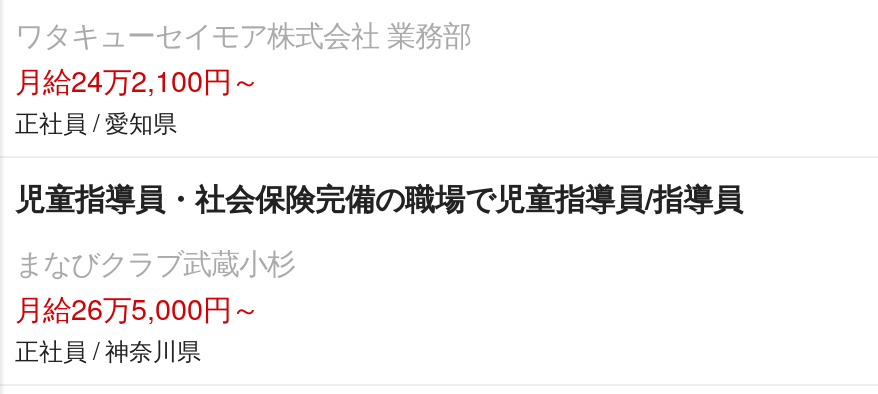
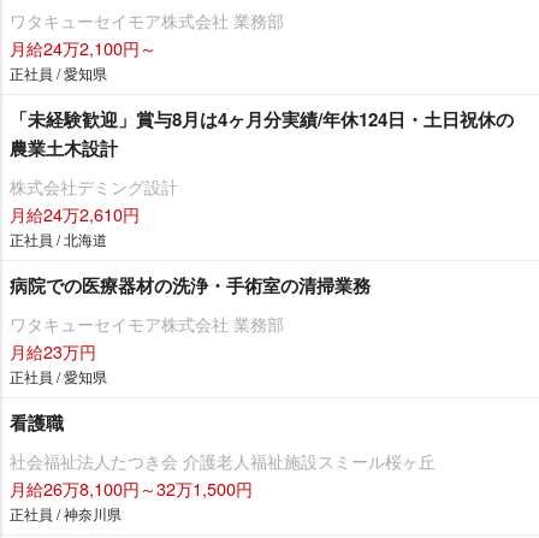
- 児童指導員・社会保険完備の職場で児童指導員/指導員
- まなびクラブ武蔵小杉
- 月給26万5,000円～
+ 「未経験歓迎」賞与8月は4ヶ月分実績/年休124日・土日祝休の
+ 農業土木設計
+ 株式会社デミング設計
+ 月給24万2,610円
+ 正社員 / 北海道
+ 病院での医療器材の洗浄・手術室の清掃業務
+ ワタキューセイモア株式会社 業務部
+ 月給23万円
+ 正社員 / 愛知県
+ 看護職
+ 社会福祉法人たつき会 介護老人福祉施設スミール桜ヶ丘
+ 月給26万8,100円～32万1,500円
